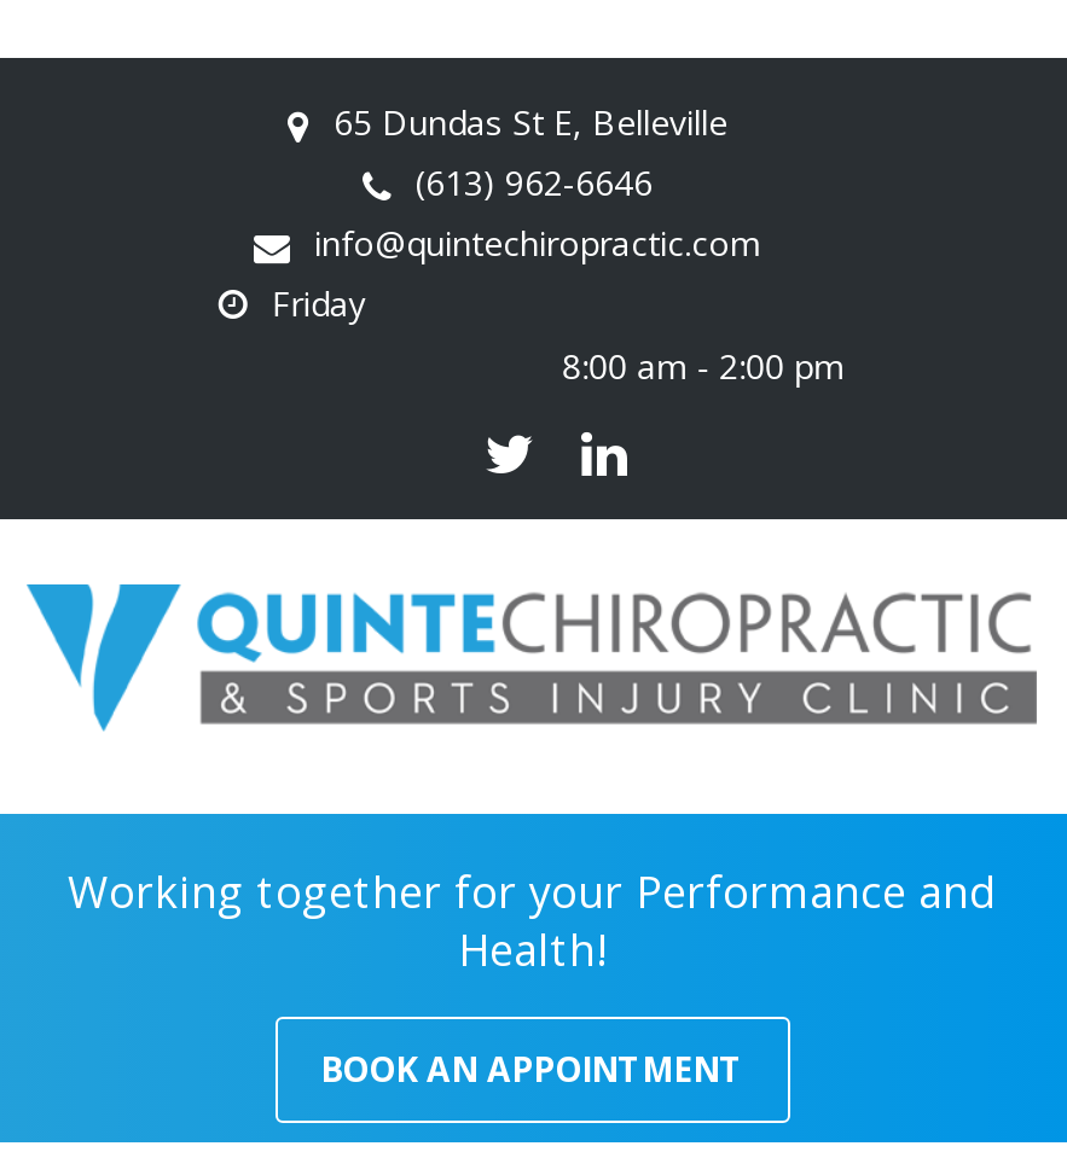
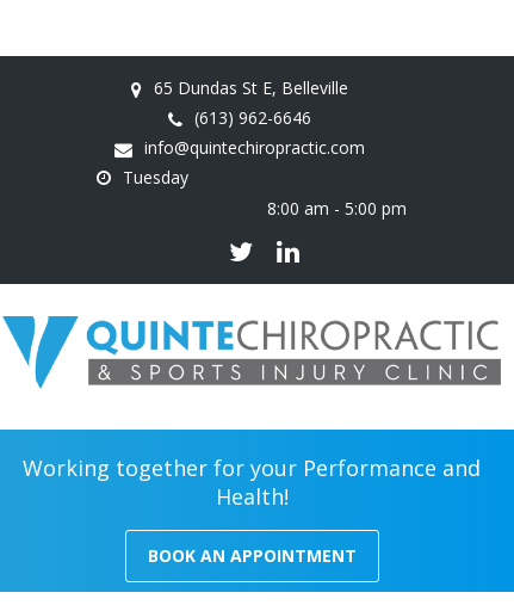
- Friday
- 8:00 am - 2:00 pm
+ Tuesday
+ 8:00 am - 5:00 pm
